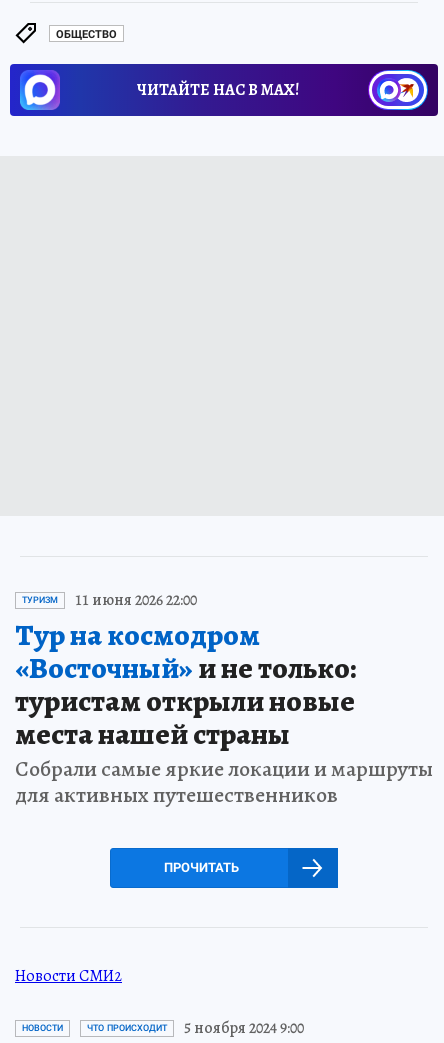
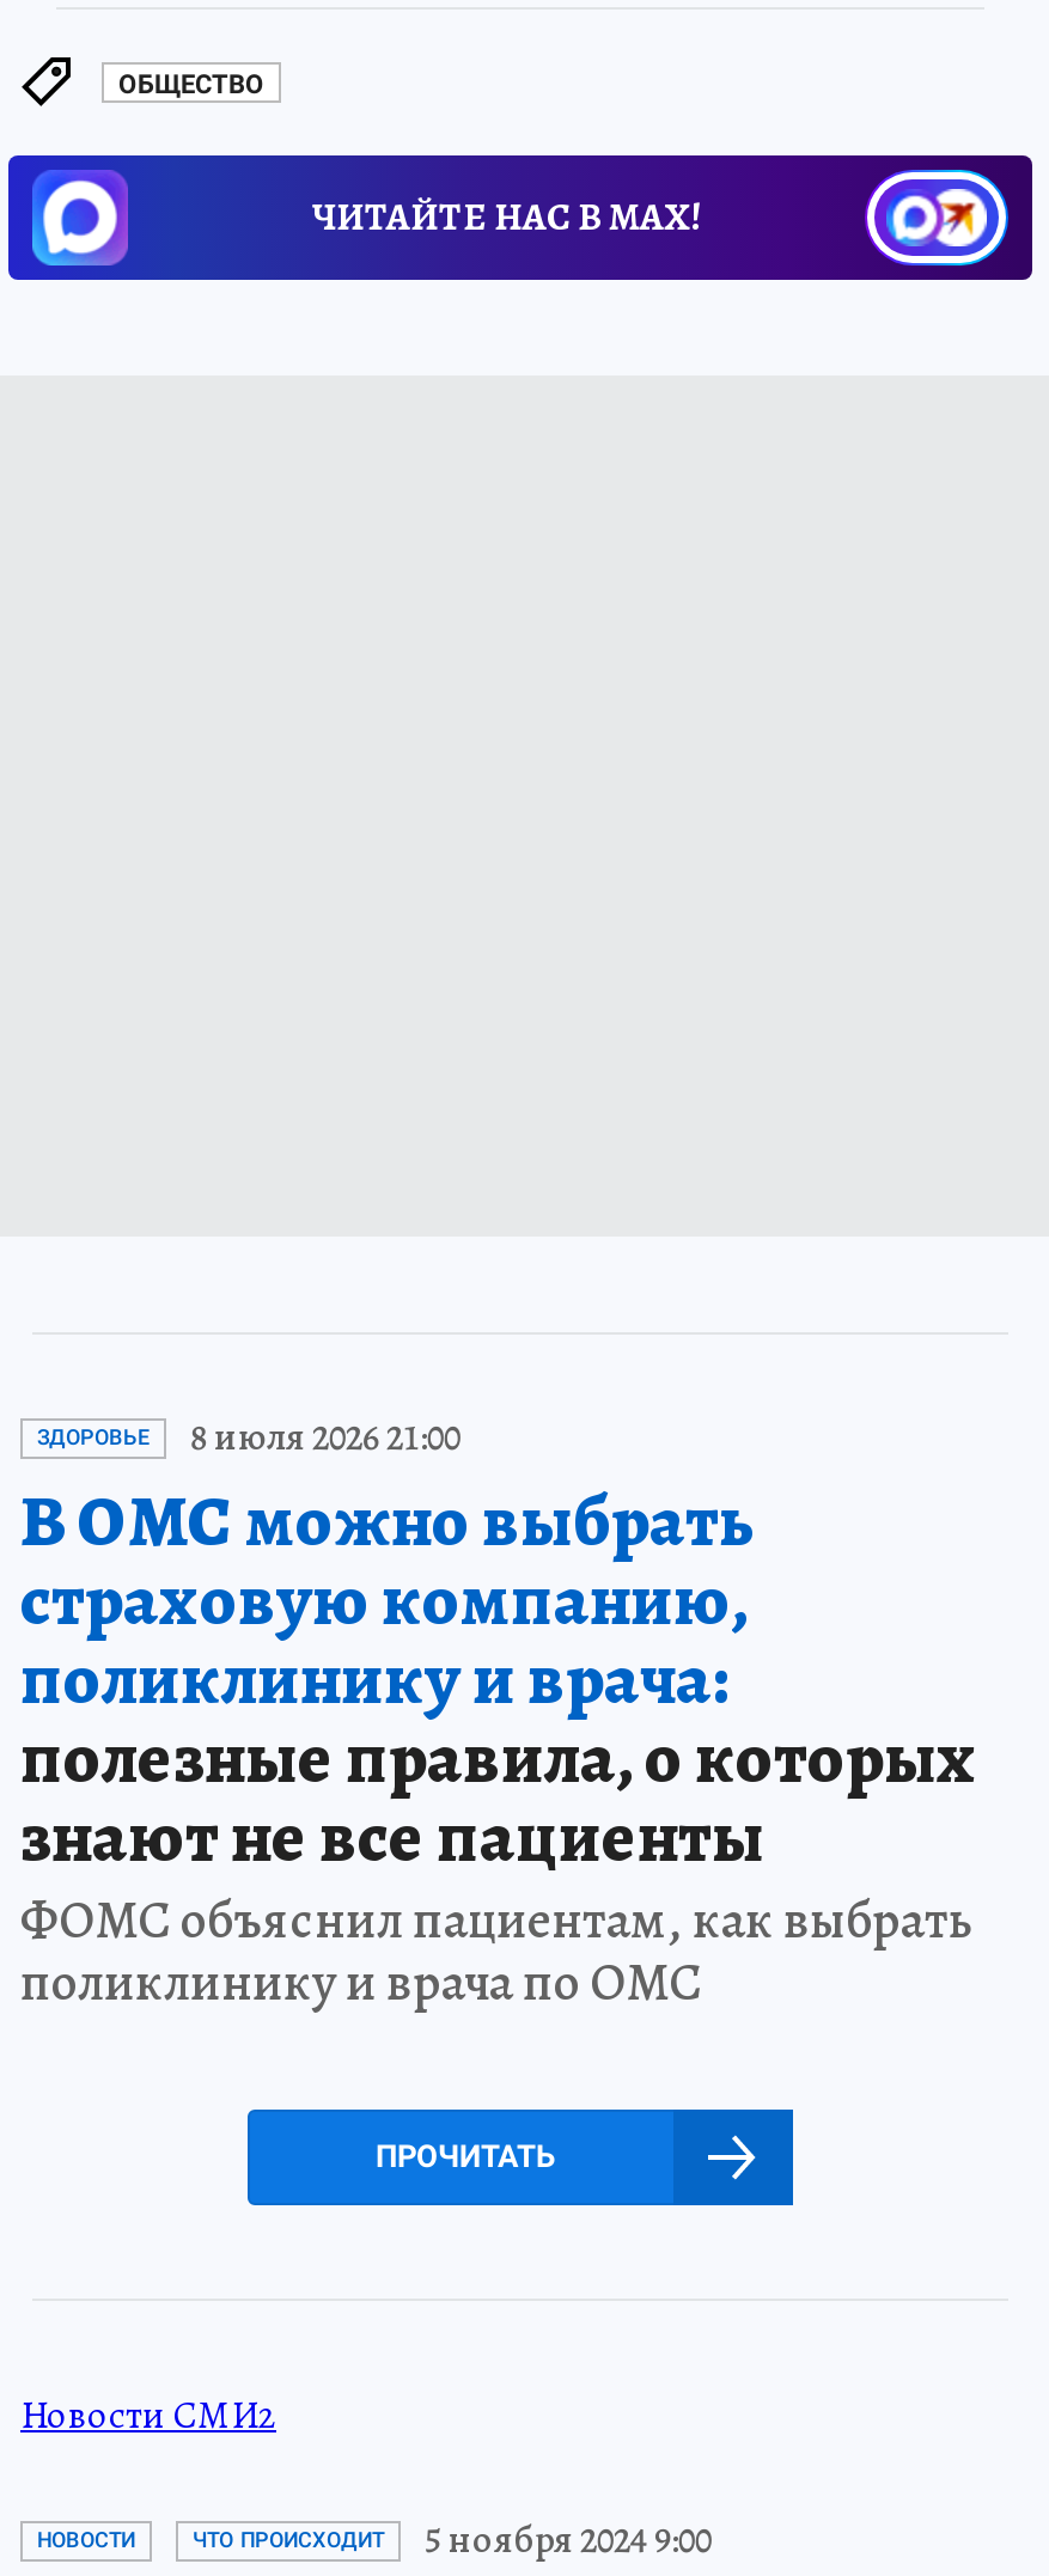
- ТУРИЗМ
- 11 июня 2026 22:00
- Тур на космодром
- «Восточный»и не только:
- туристам открыли новые
- места нашей страны
- Собрали самые яркие локации и маршруты
- для активных путешественников
+ ЗДОРОВЬЕ
+ 8 июля 2026 21:00
+ В ОМС можно выбрать
+ страховую компанию,
+ поликлинику и врача:
+ полезные правила, о которых
+ знают не все пациенты
+ ФОМС объяснил пациентам, как выбрать
+ поликлинику и врача по ОМС
